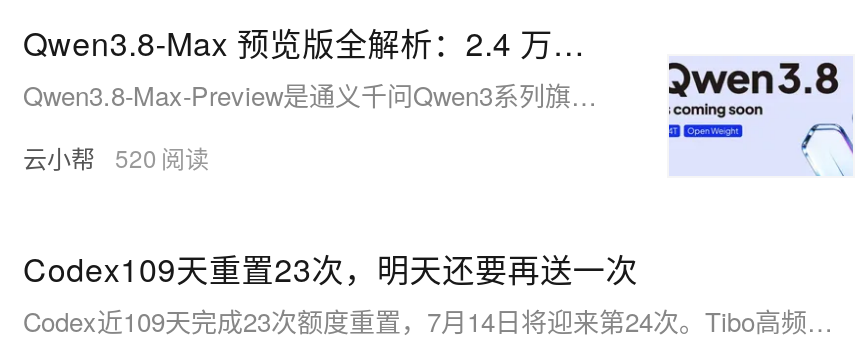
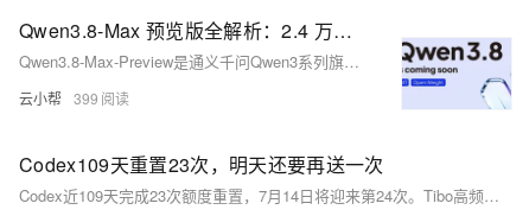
- 云小帮 520
+ 云小帮 399
